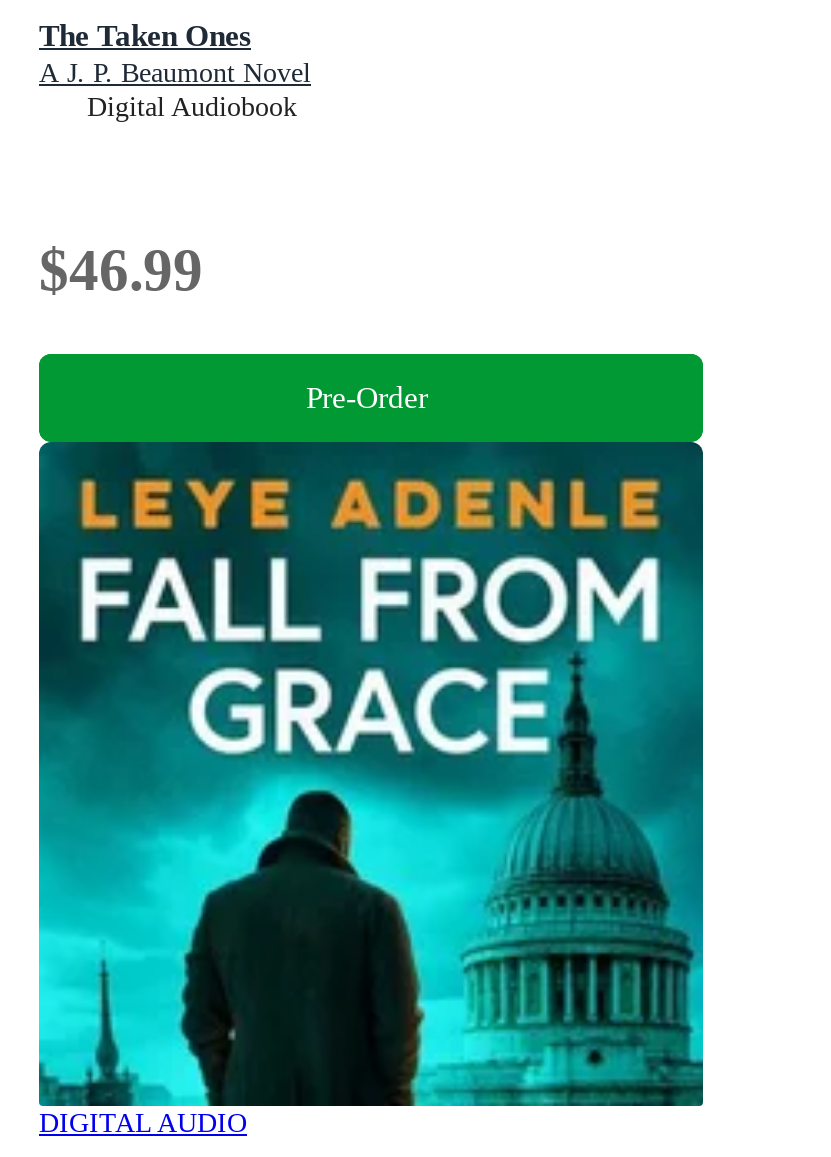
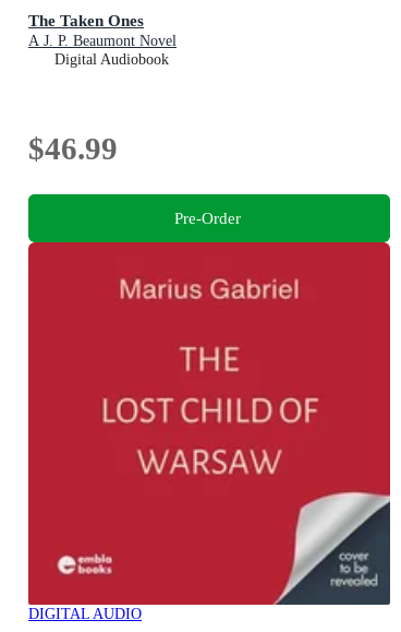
- [image]
+ [image]
